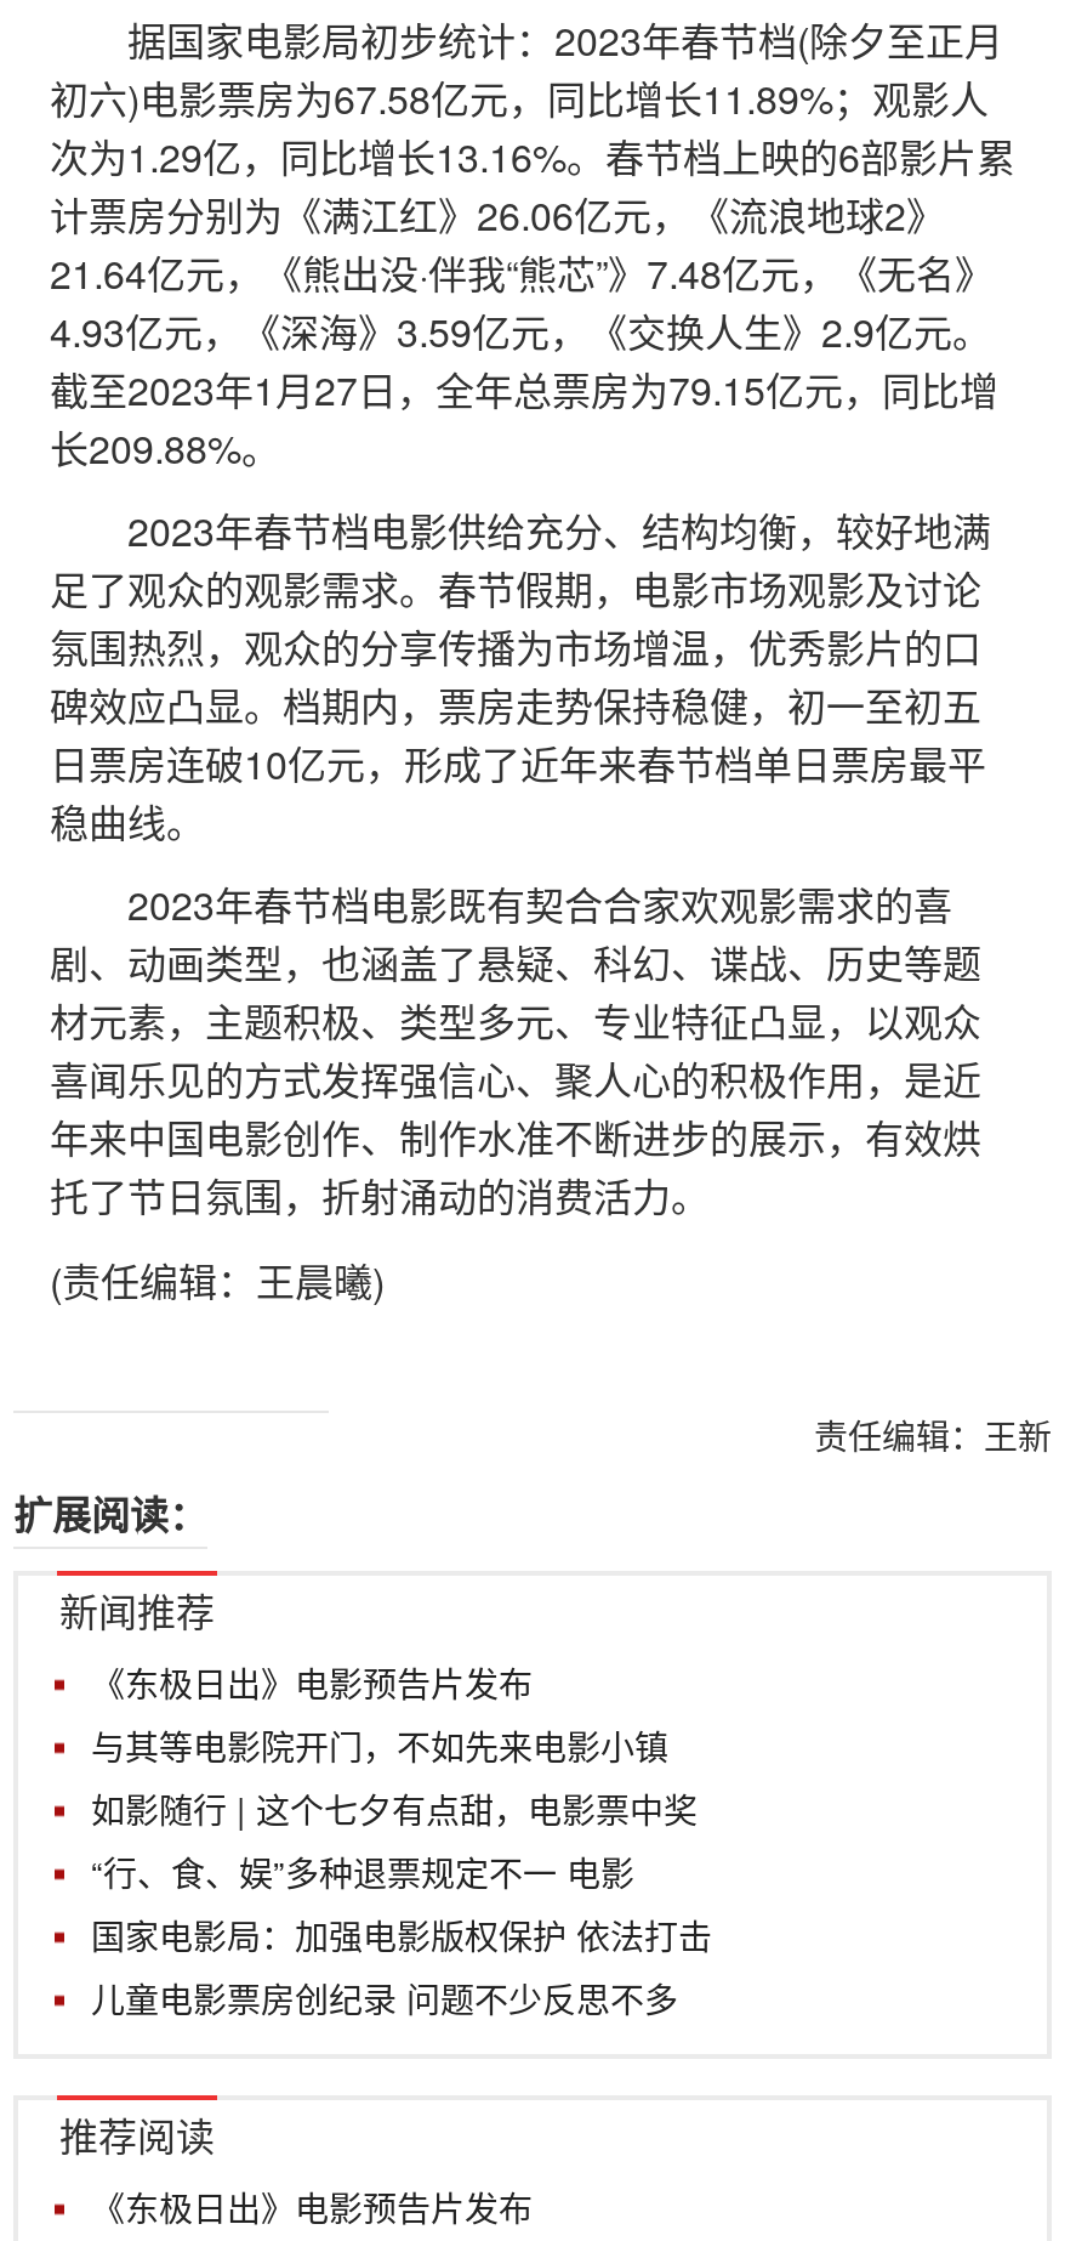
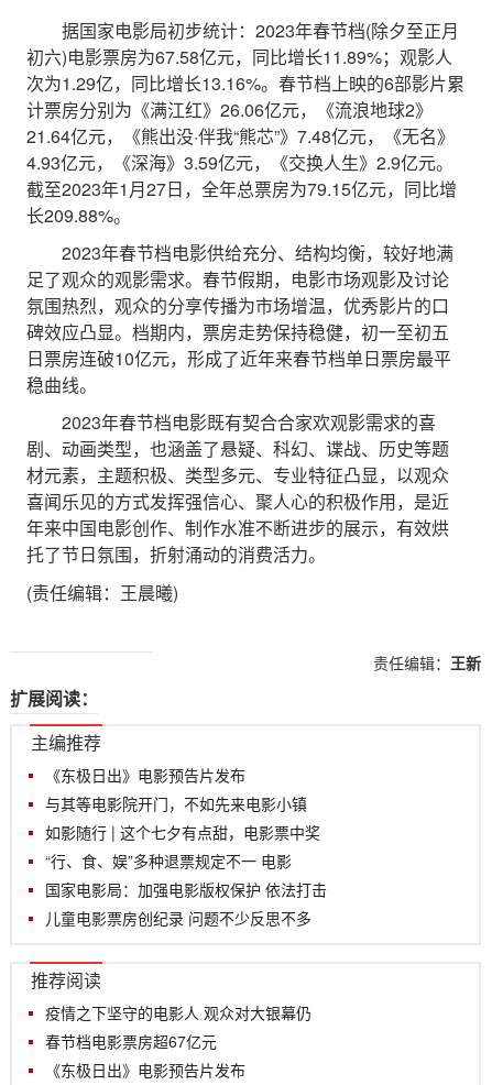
- 新闻推荐
+ 主编推荐

+ 疫情之下坚守的电影人 观众对大银幕仍
+ 春节档电影票房超67亿元
